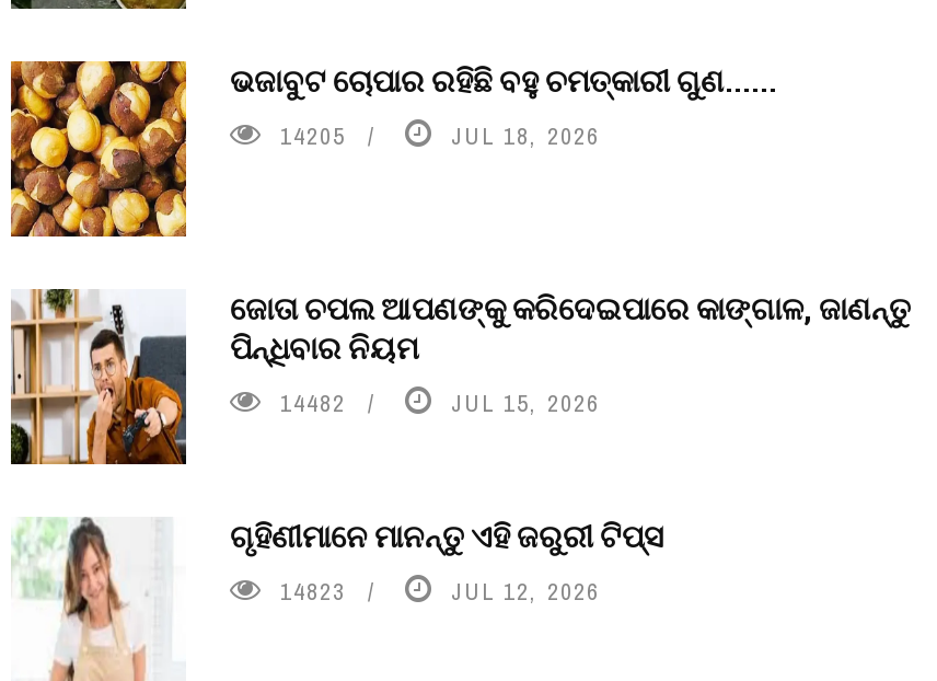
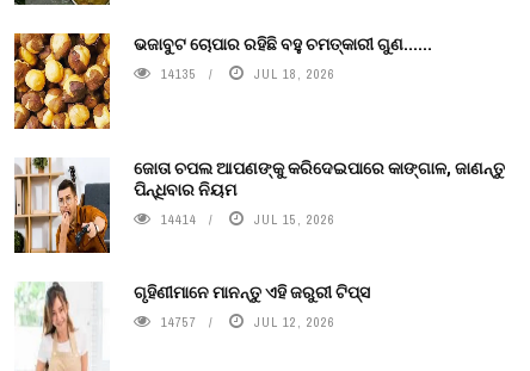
- 14205
+ 14135

- 14482
+ 14414

- 14823
+ 14757
